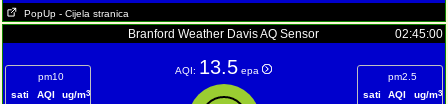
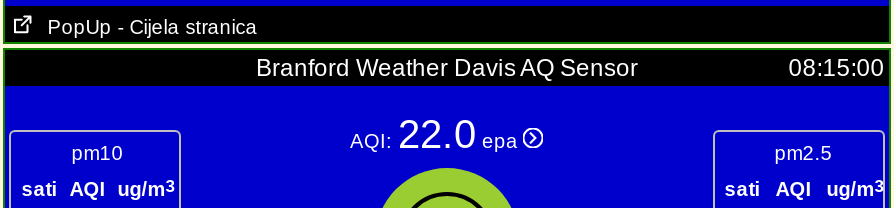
- 02:45:00
+ 08:15:00

- AQI: 13.5 epa
+ AQI: 22.0 epa
